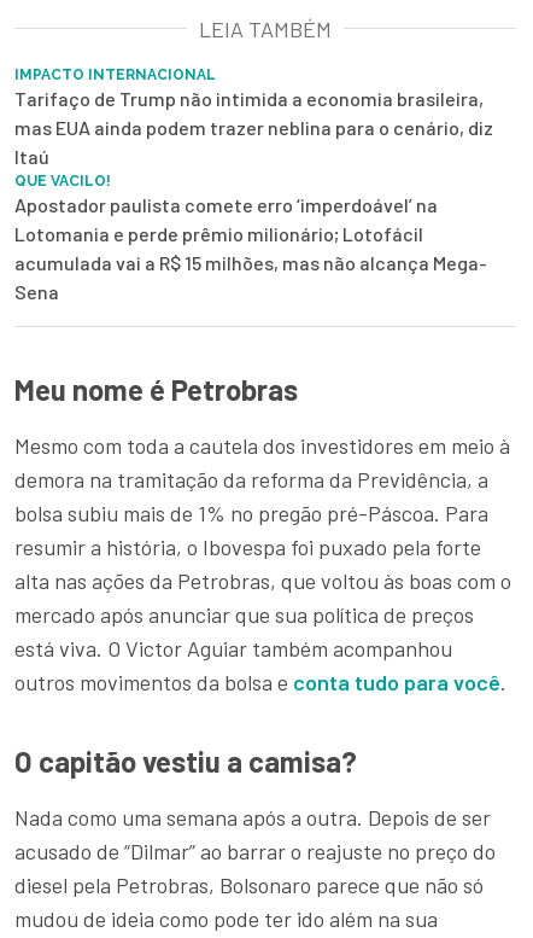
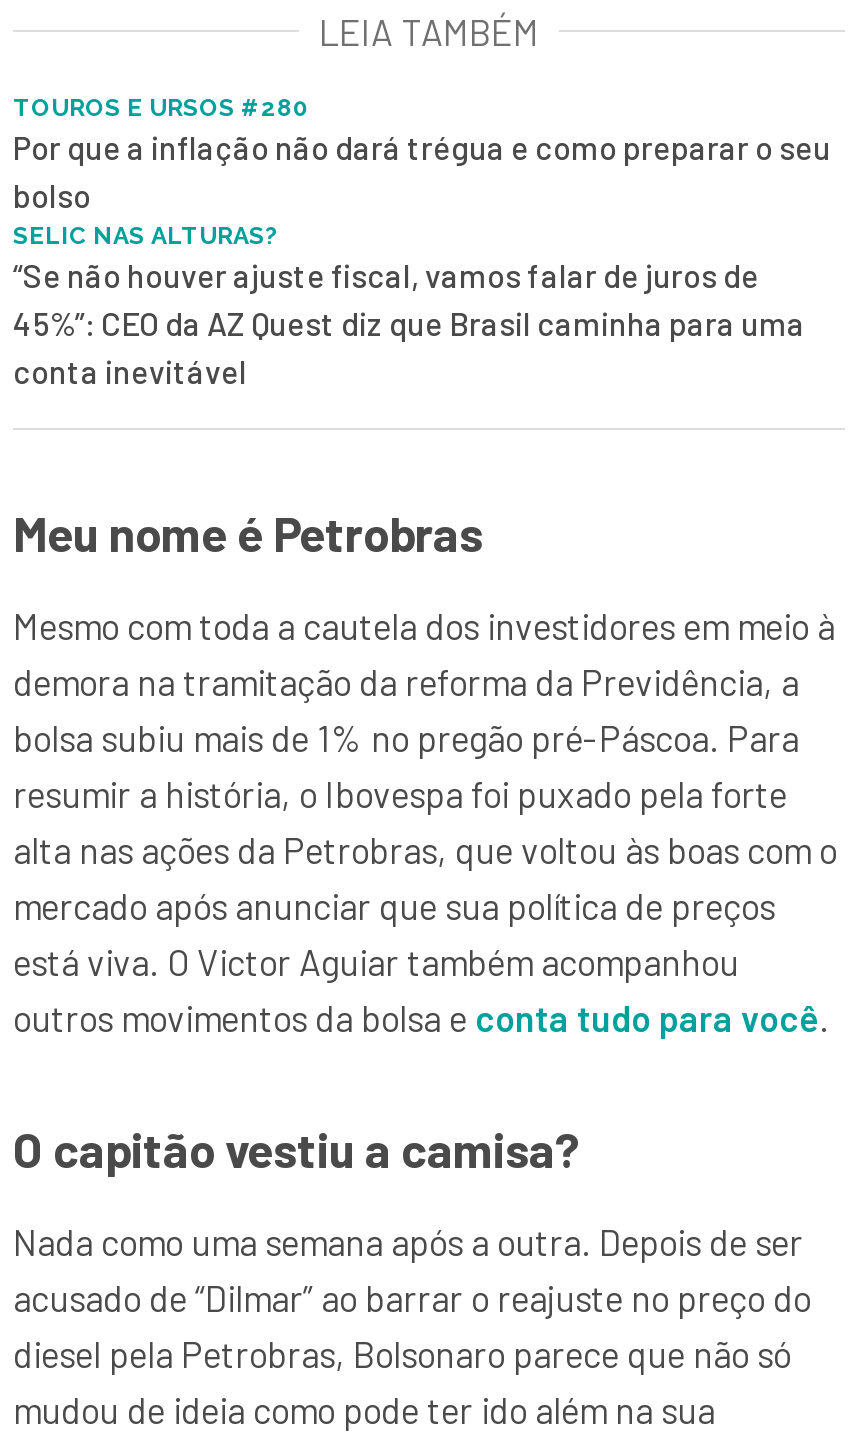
- IMPACTO INTERNACIONAL
- Tarifaço de Trump não intimida a economia brasileira,
- mas EUA ainda podem trazer neblina para o cenário, diz
- Itaú
- QUE VACILO!
- Apostador paulista comete erro ‘imperdoável’ na
- Lotomania e perde prêmio milionário; Lotofácil
- acumulada vai a R$ 15 milhões, mas não alcança Mega-
- Sena
+ TOUROS E URSOS #280
+ Por que a inflação não dará trégua e como preparar o seu
+ bolso
+ SELIC NAS ALTURAS?
+ “Se não houver ajuste fiscal, vamos falar de juros de
+ 45%”: CEO da AZ Quest diz que Brasil caminha para uma
+ conta inevitável
